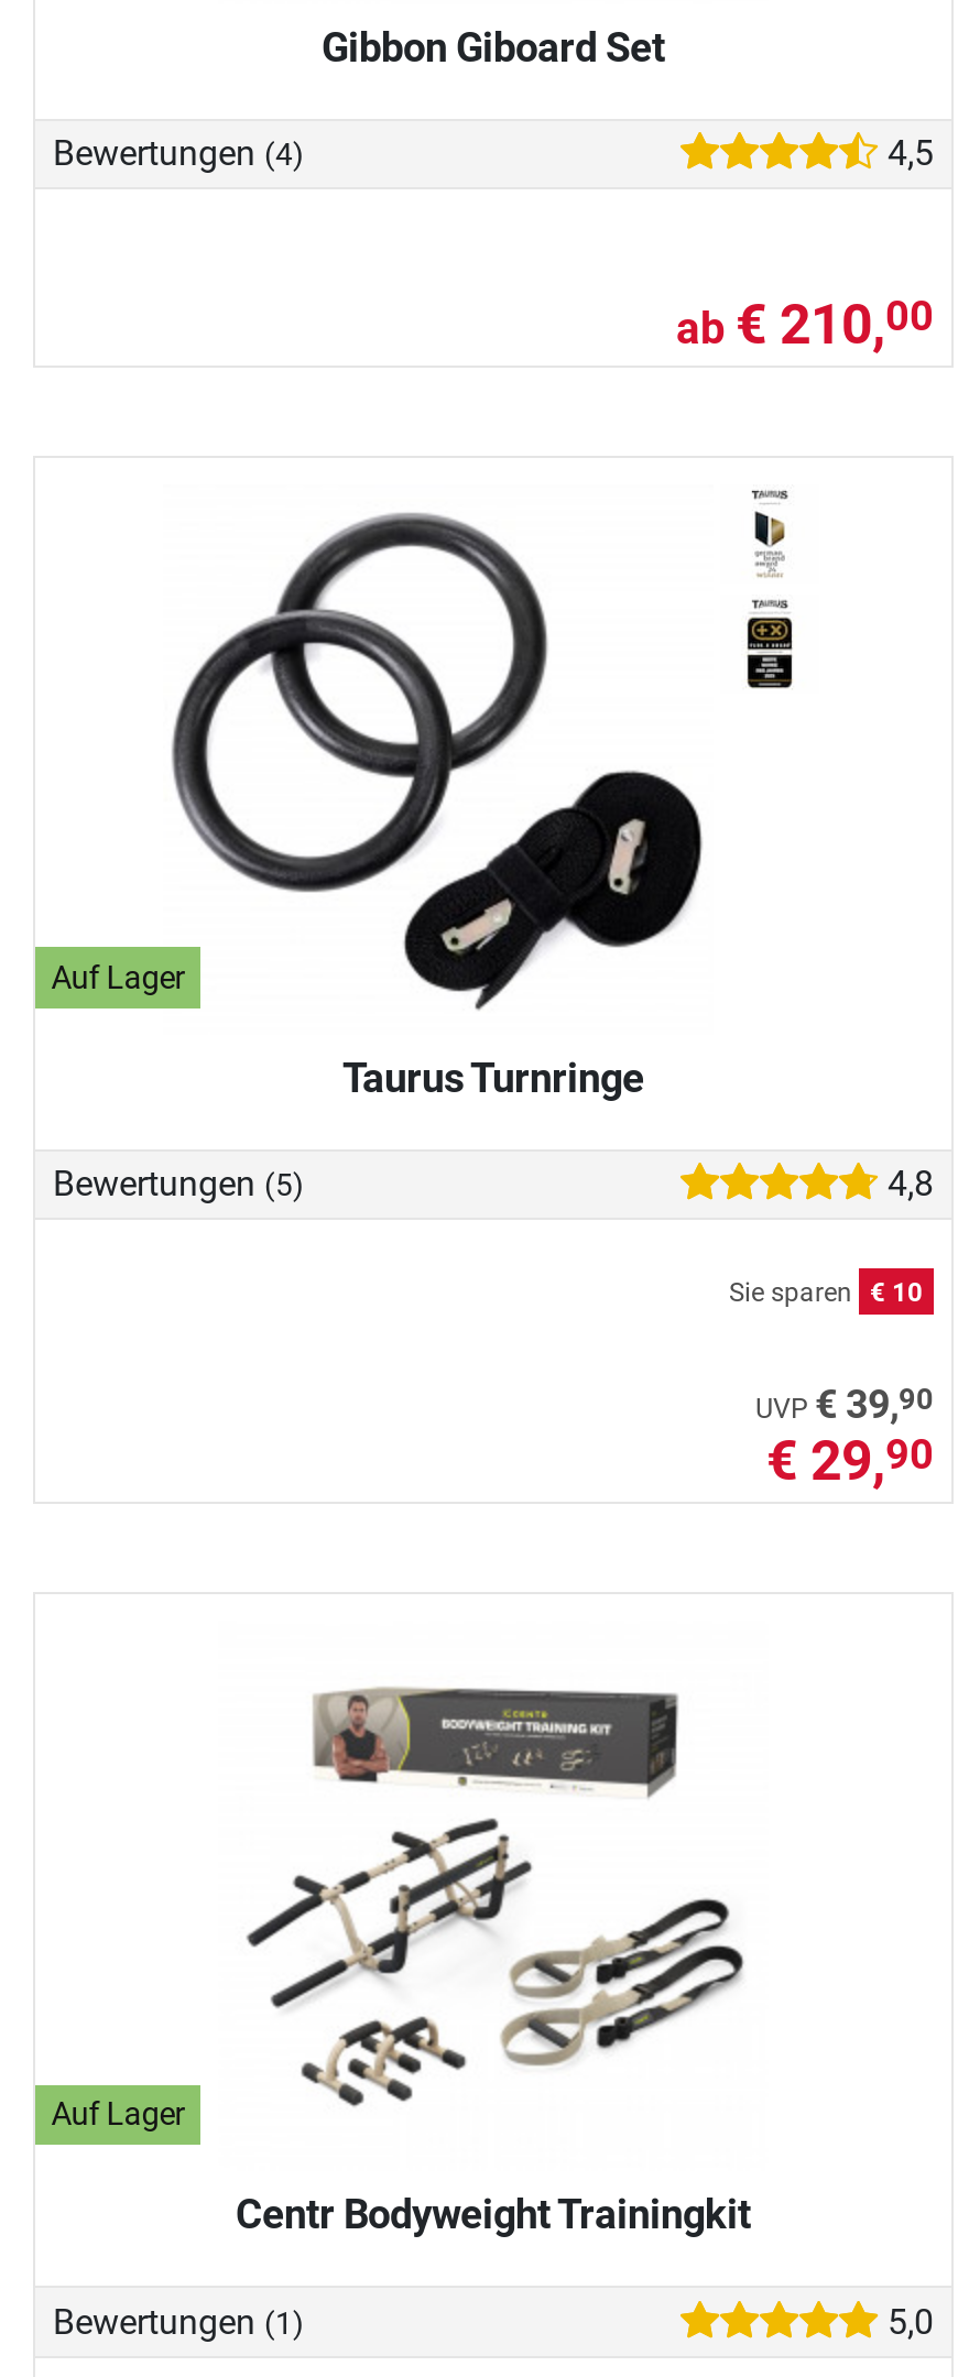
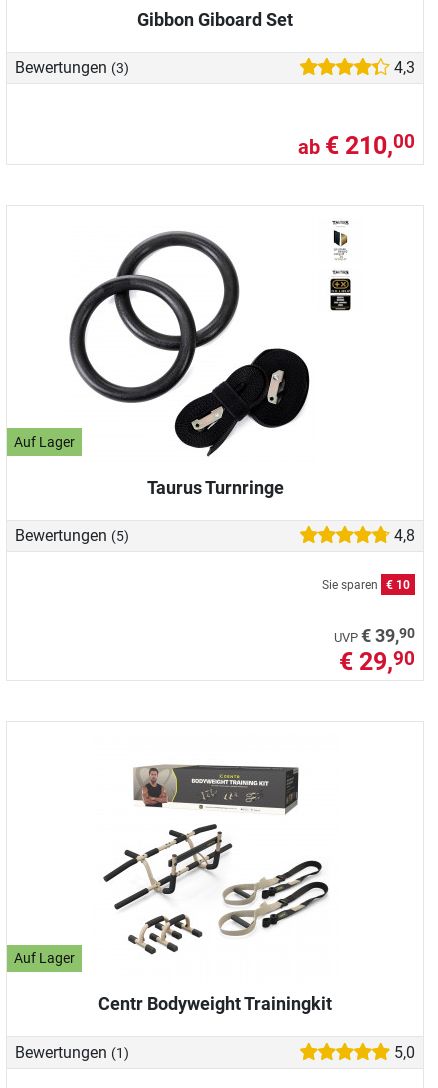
- Bewertungen (4)
+ Bewertungen (3)

- 4,5
+ 4,3
